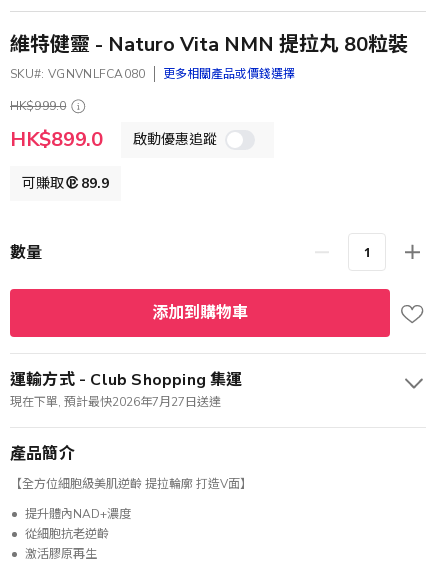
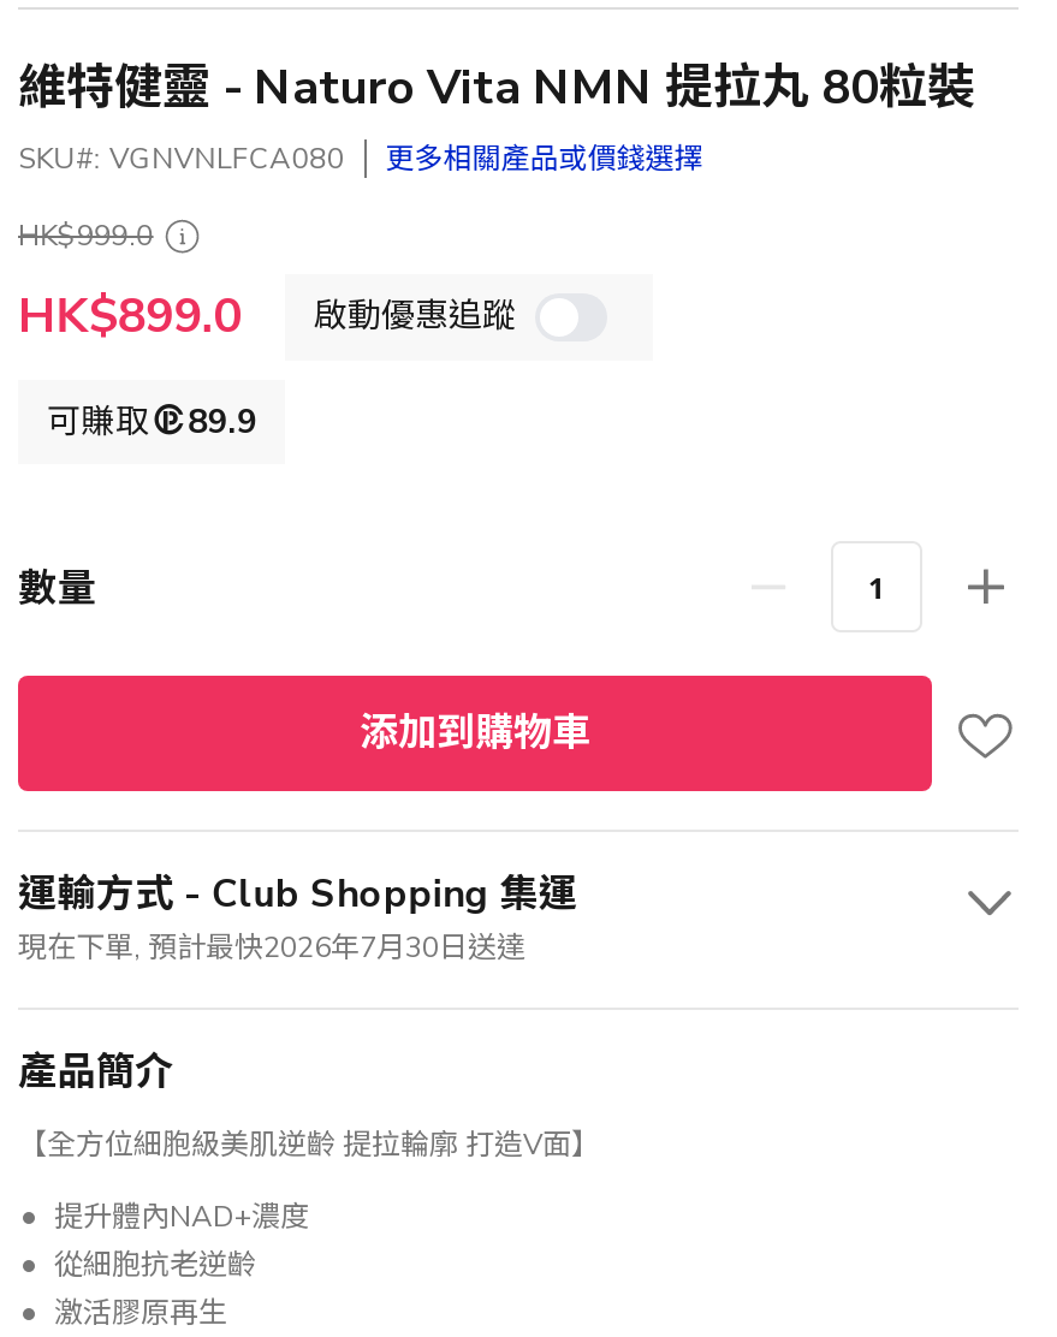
- 現在下單, 預計最快2026年7月27日送達
+ 現在下單, 預計最快2026年7月30日送達
